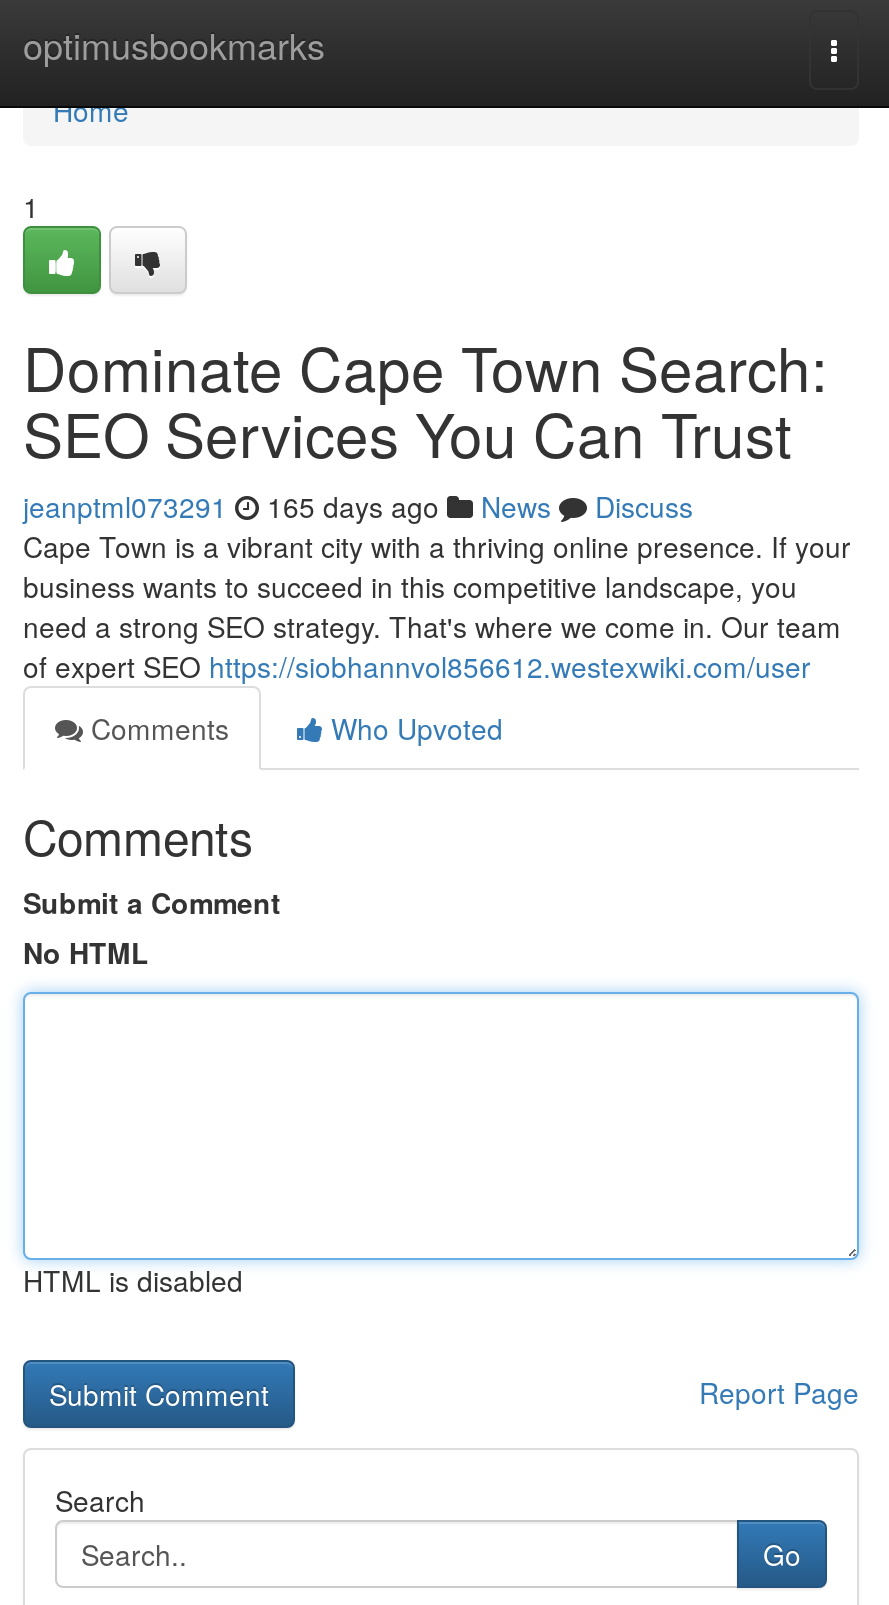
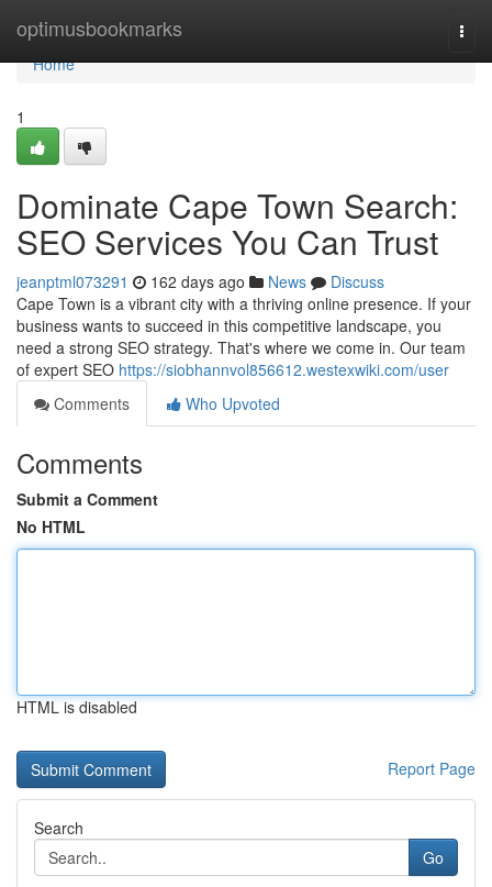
- jeanptml073291 165 days ago News Discuss
+ jeanptml073291 162 days ago News Discuss
